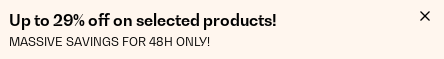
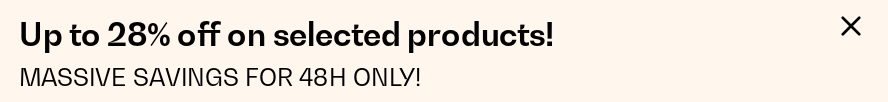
- Up to 29% off on selected products!
+ Up to 28% off on selected products!
